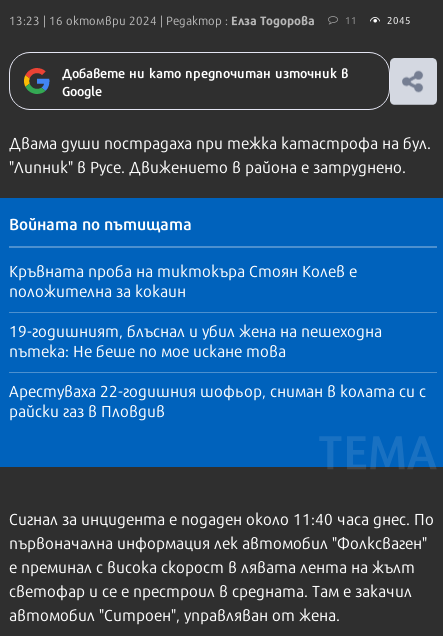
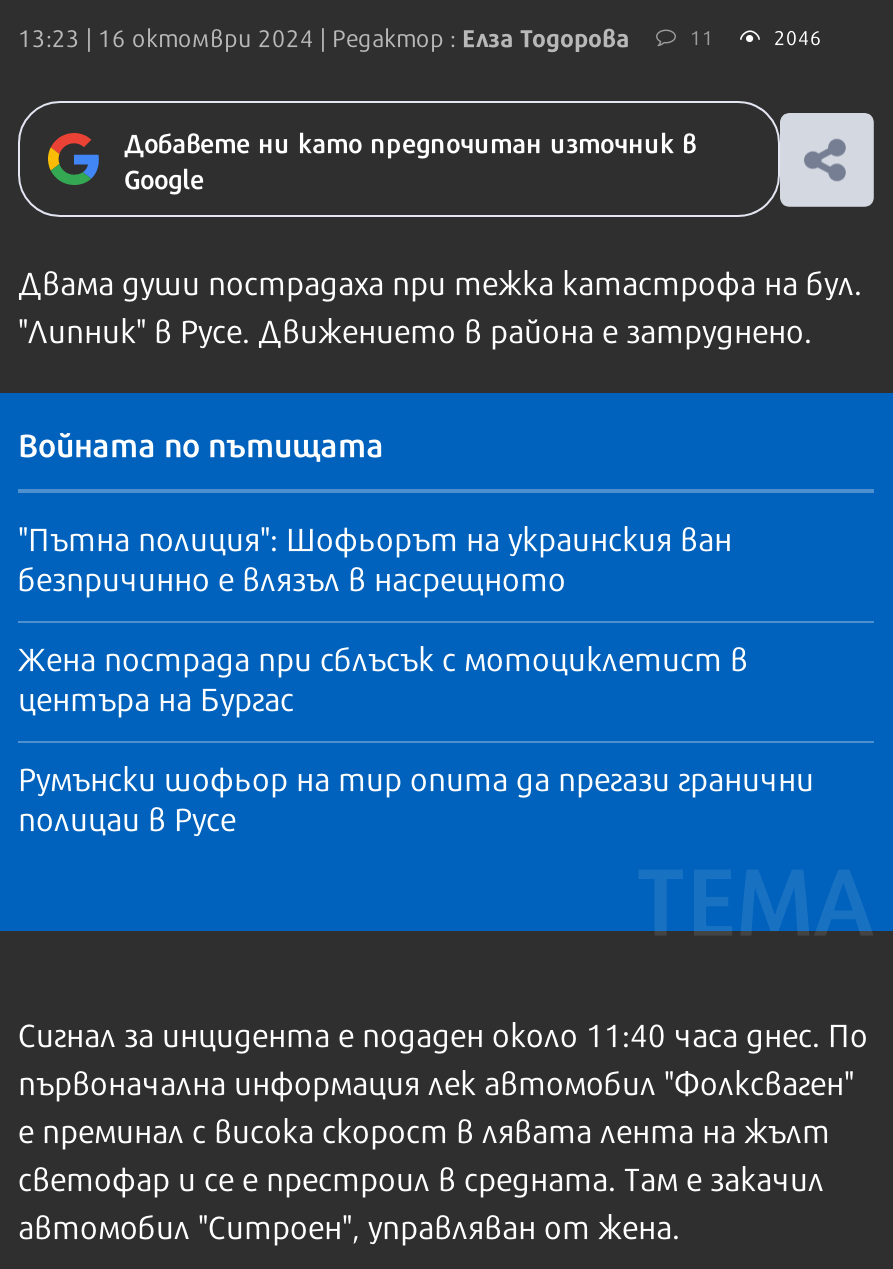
- 2045
+ 2046

- Кръвната проба на тиктокъра Стоян Колев е
- положителна за кокаин
+ "Пътна полиция": Шофьорът на украинския ван
+ безпричинно е влязъл в насрещното

- 19-годишният, блъснал и убил жена на пешеходна
- пътека: Не беше по мое искане това
+ Жена пострада при сблъсък с мотоциклетист в
+ центъра на Бургас

- Арестуваха 22-годишния шофьор, сниман в колата си с
- райски газ в Пловдив
+ Румънски шофьор на тир опита да прегази гранични
+ полицаи в Русе
